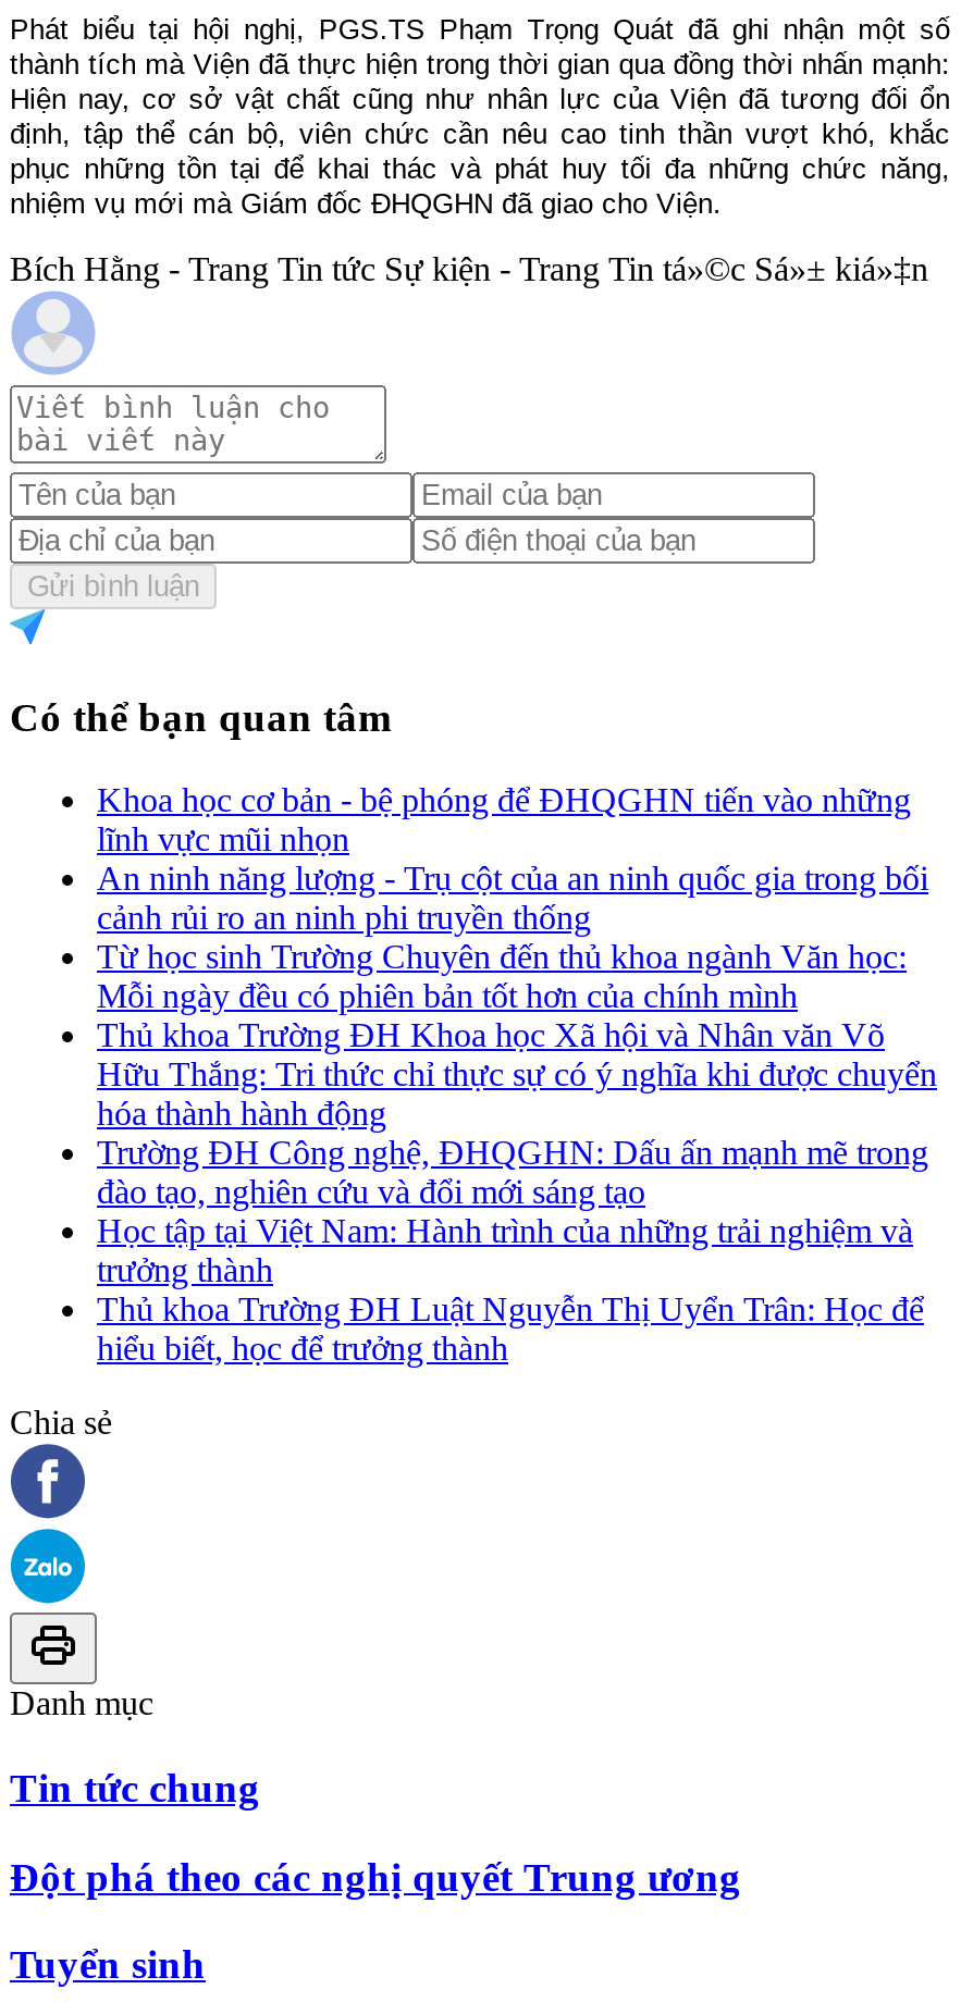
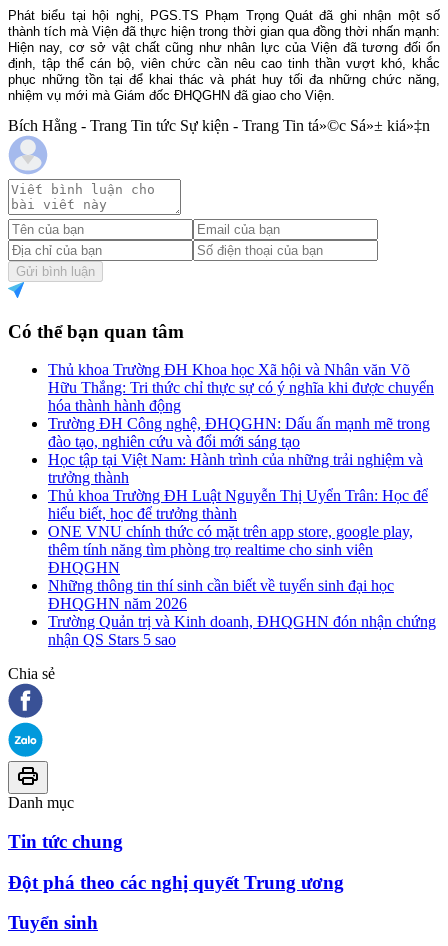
- Khoa học cơ bản - bệ phóng để ĐHQGHN tiến vào những
- lĩnh vực mũi nhọn
- An ninh năng lượng - Trụ cột của an ninh quốc gia trong bối
- cảnh rủi ro an ninh phi truyền thống
- Từ học sinh Trường Chuyên đến thủ khoa ngành Văn học:
- Mỗi ngày đều có phiên bản tốt hơn của chính mình

moved up: Thủ khoa Trường ĐH Khoa học Xã hội và Nhân văn Võ | Hữu Thắng: Tri thức chỉ thực sự có ý nghĩa khi được chuyển | hóa thành hành động | ... | Thủ khoa Trường ĐH Luật Nguyễn Thị Uyển Trân: Học để | hiểu biết, học để trưởng thành

+ ONE VNU chính thức có mặt trên app store, google play,
+ thêm tính năng tìm phòng trọ realtime cho sinh viên
+ ĐHQGHN
+ Những thông tin thí sinh cần biết về tuyển sinh đại học
+ ĐHQGHN năm 2026
+ Trường Quản trị và Kinh doanh, ĐHQGHN đón nhận chứng
+ nhận QS Stars 5 sao
